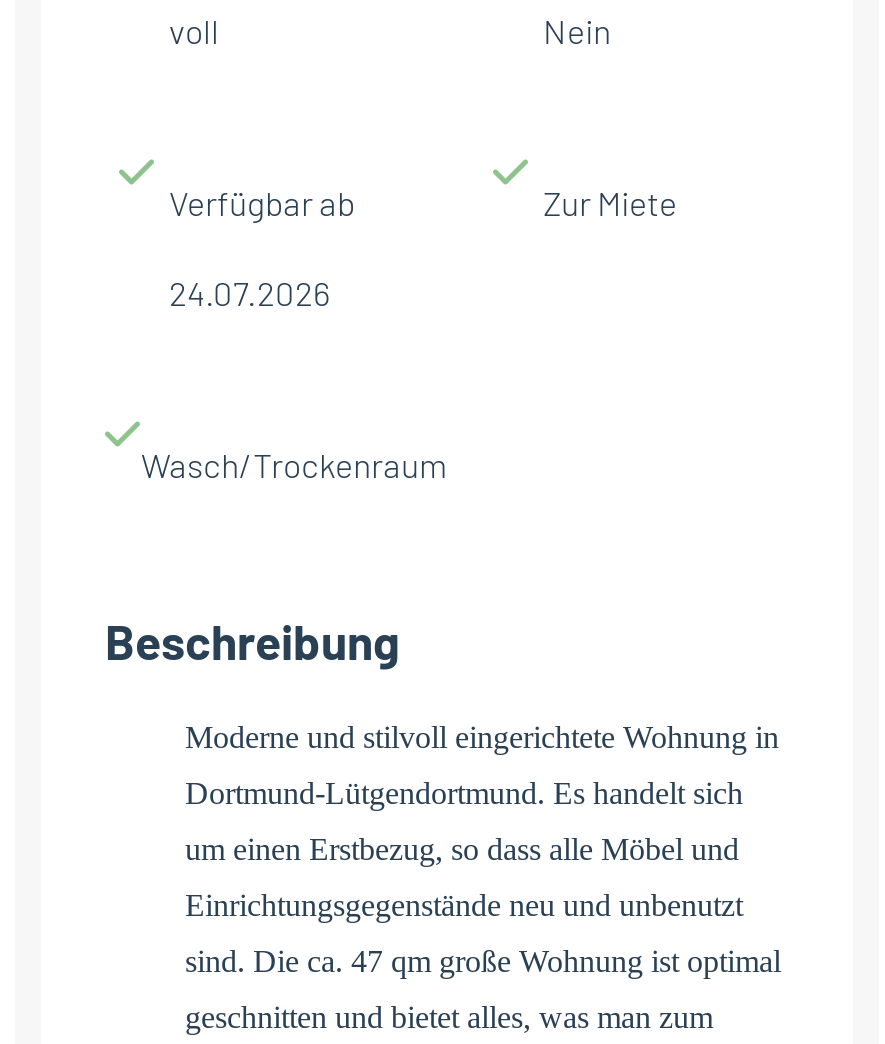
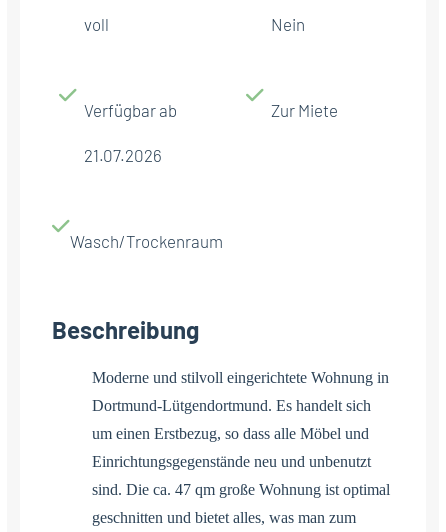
- 24.07.2026
+ 21.07.2026
